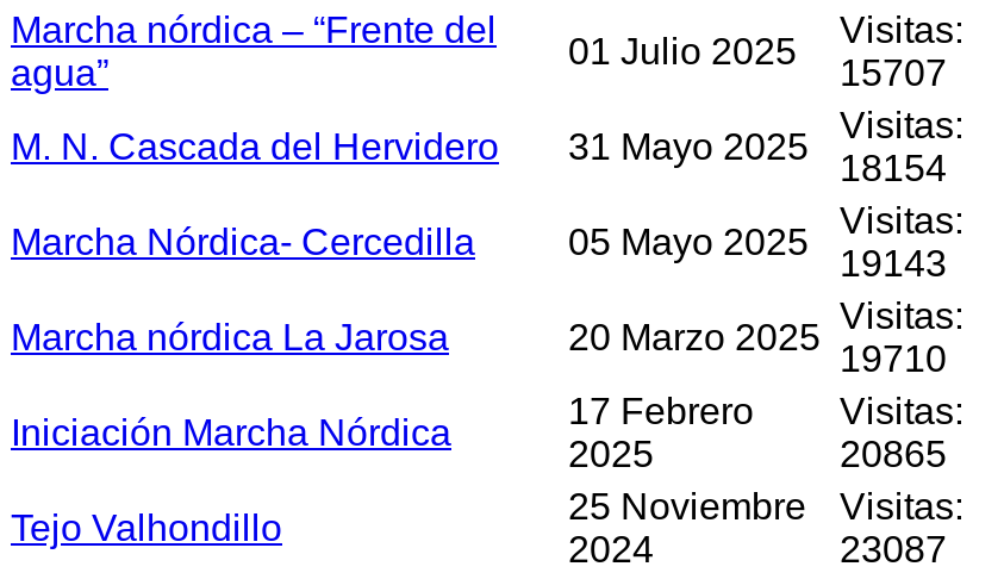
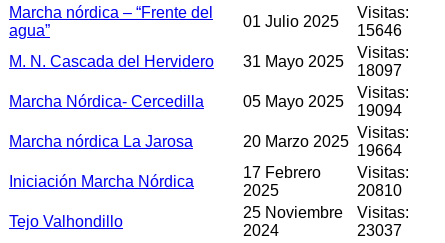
- 15707
+ 15646

- 18154
+ 18097

- 19143
+ 19094

- 19710
+ 19664

- 20865
+ 20810

- 23087
+ 23037
